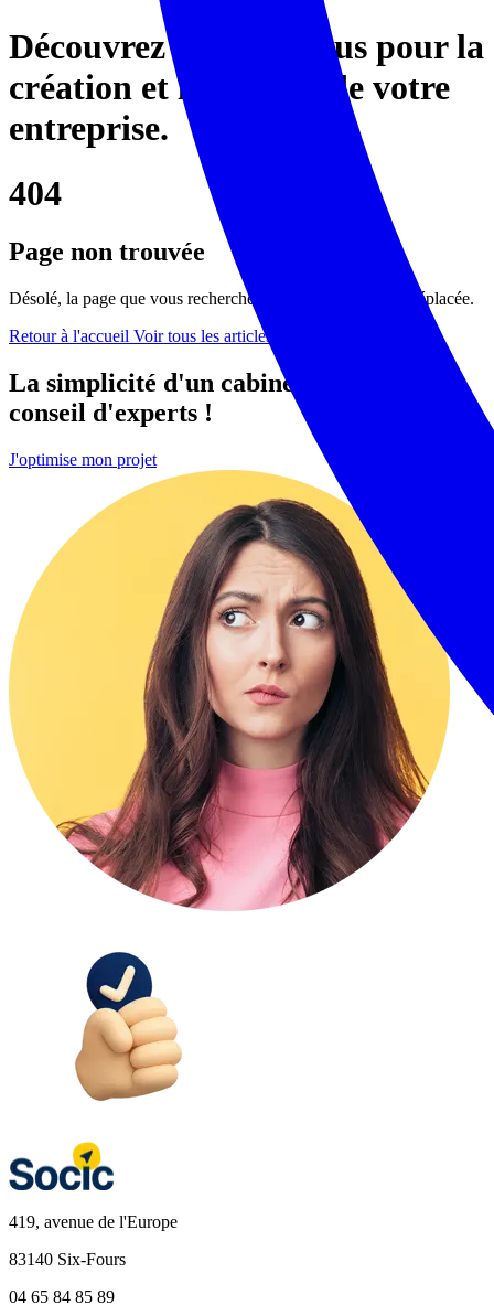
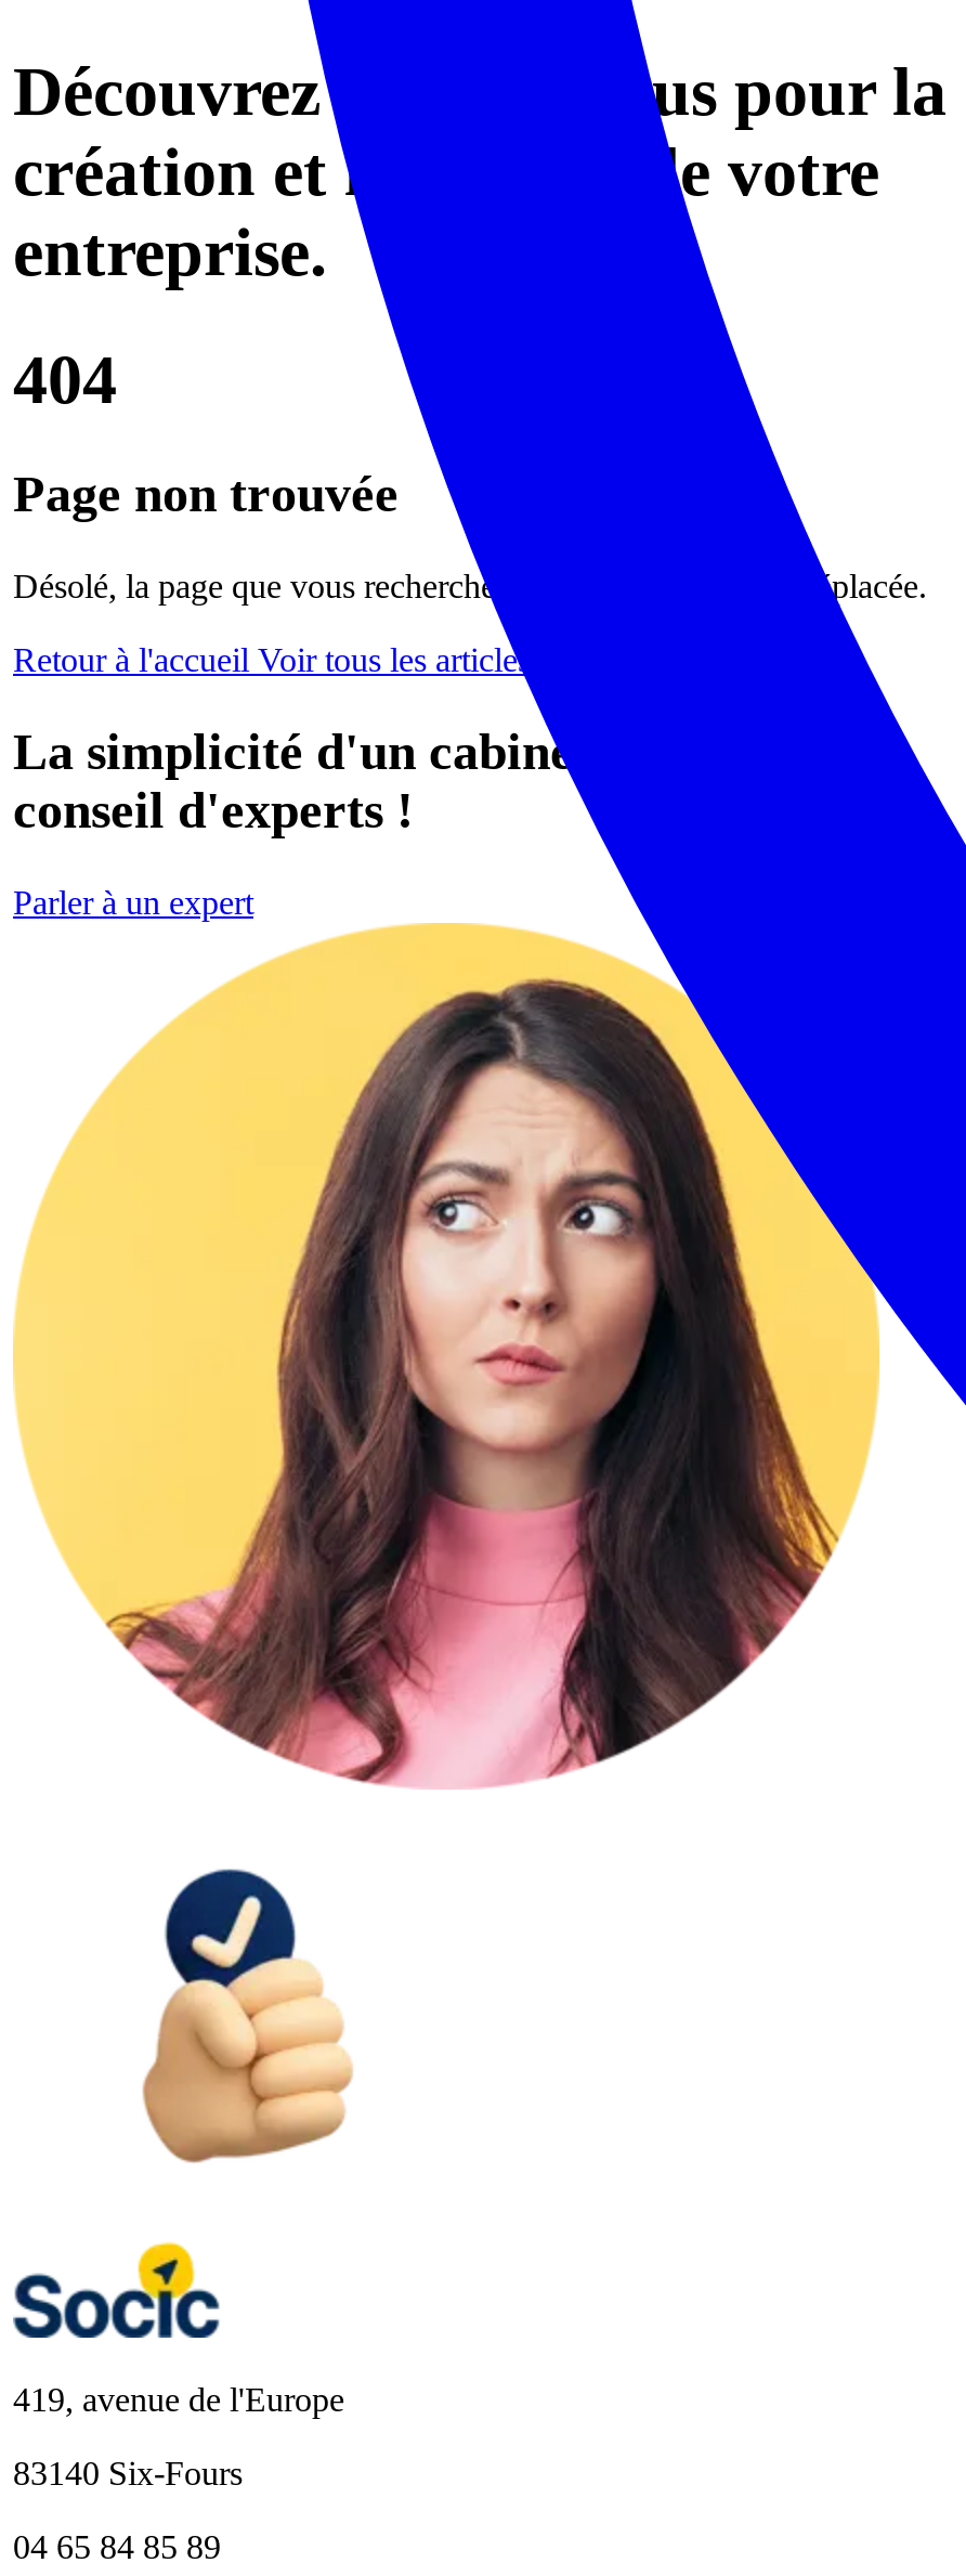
- J'optimise mon projet
+ Parler à un expert
